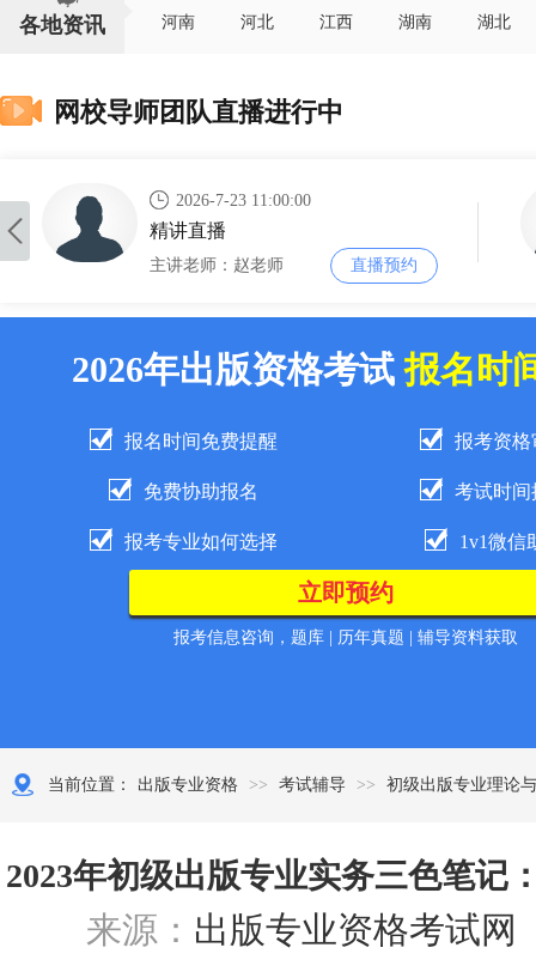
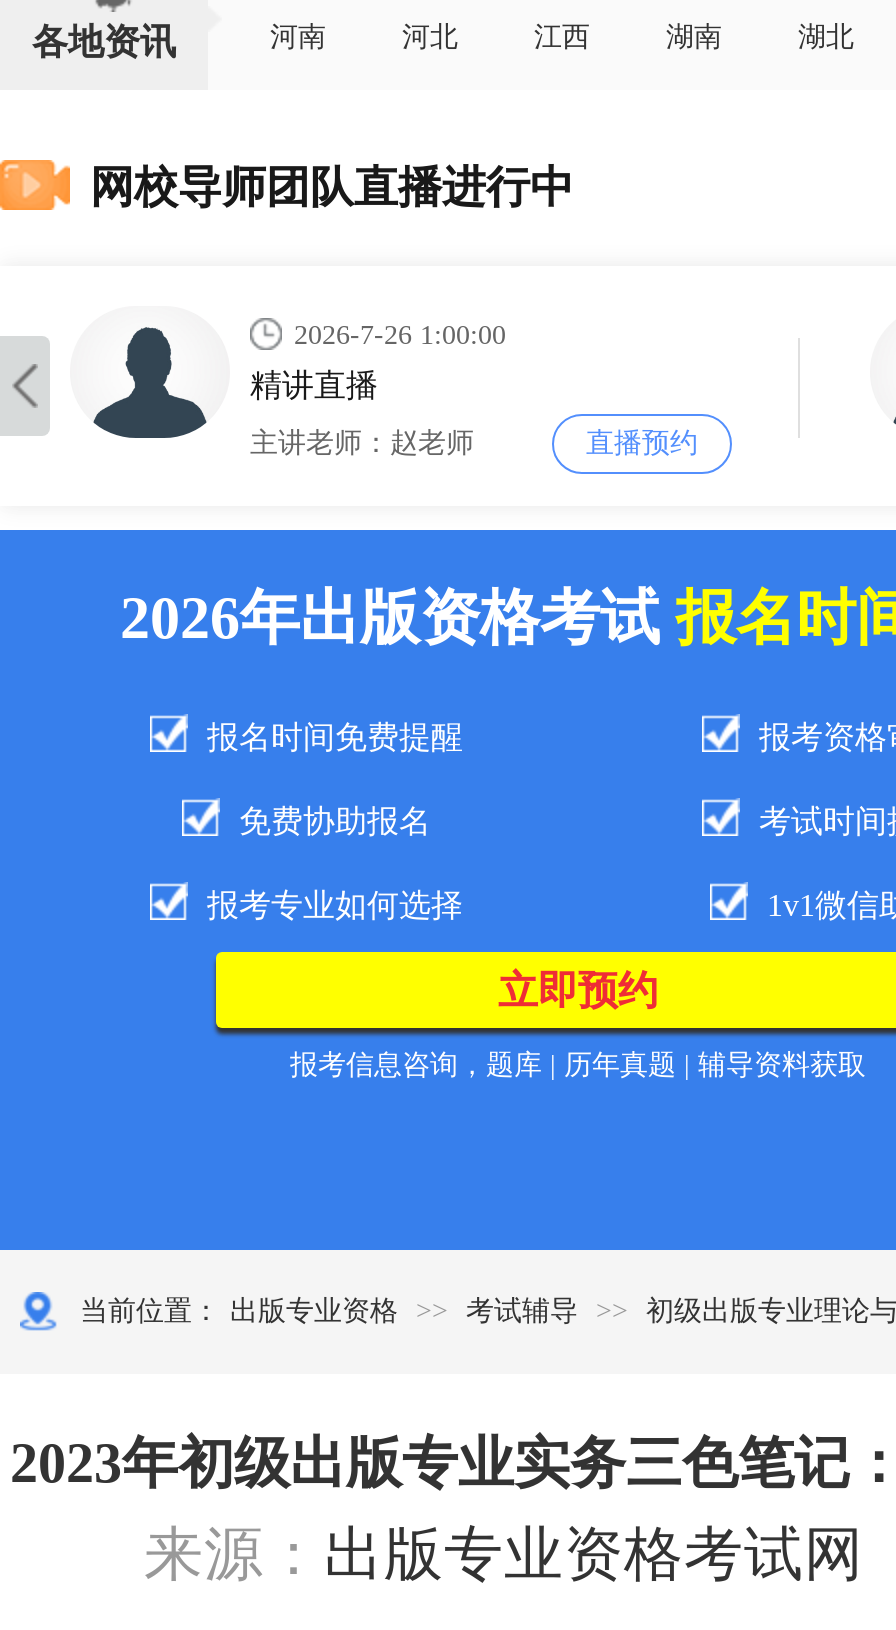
- 2026-7-23 11:00:00
+ 2026-7-26 1:00:00
